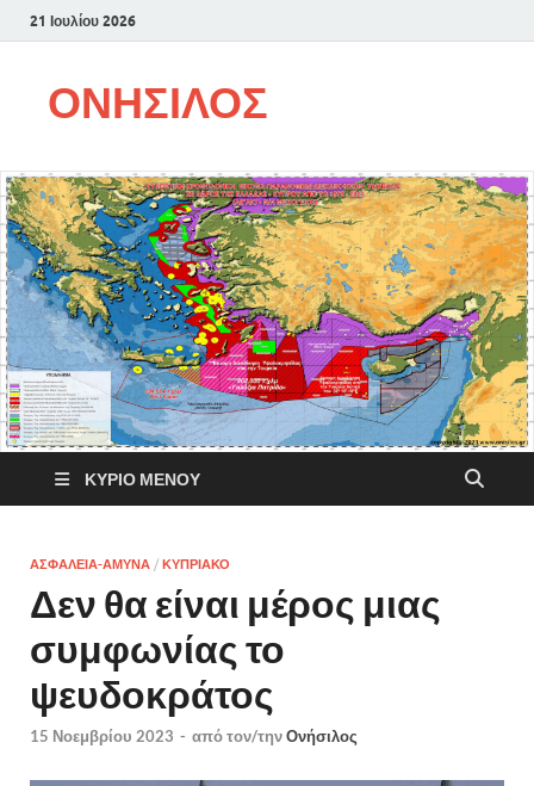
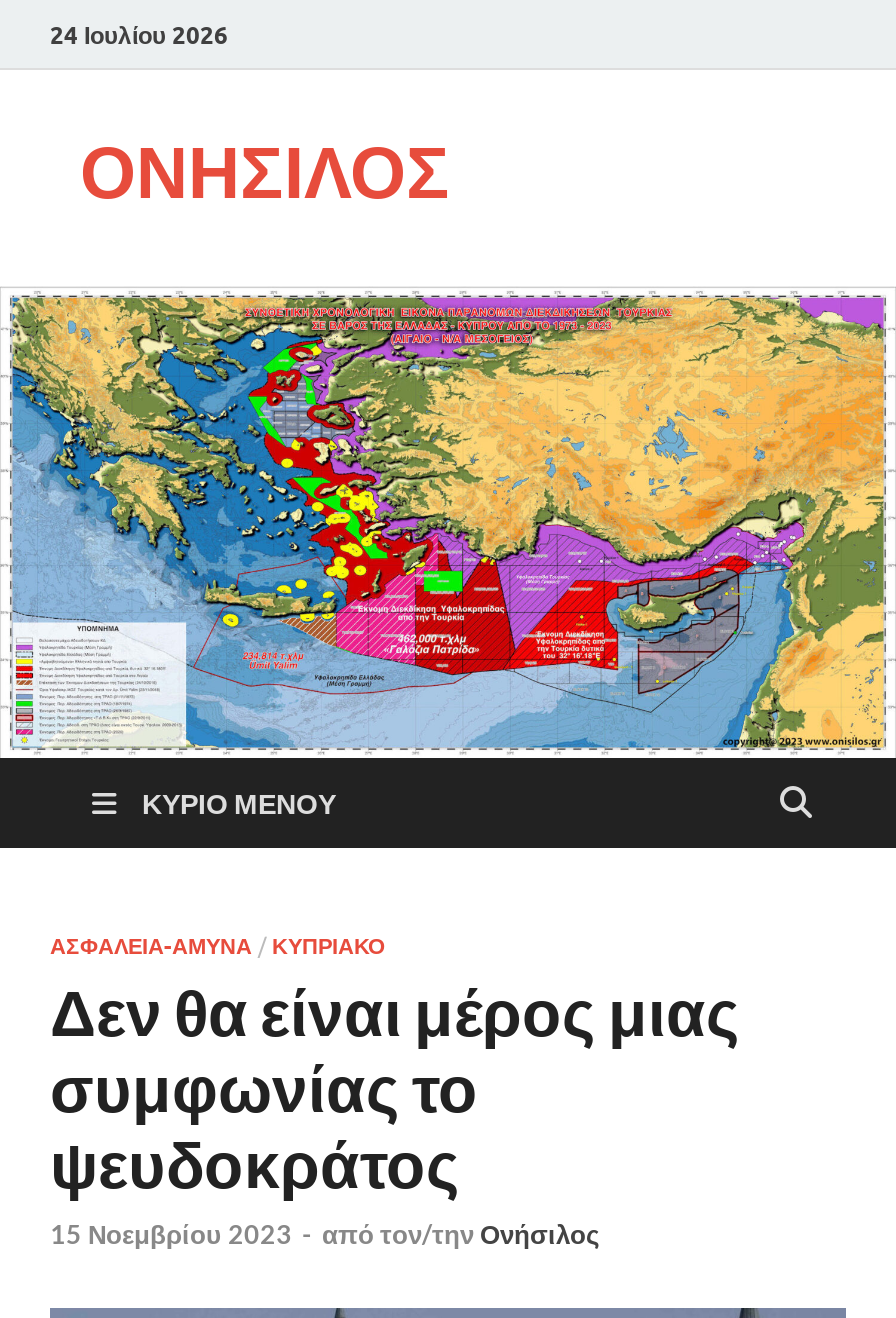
- 21 Ιουλίου 2026
+ 24 Ιουλίου 2026
